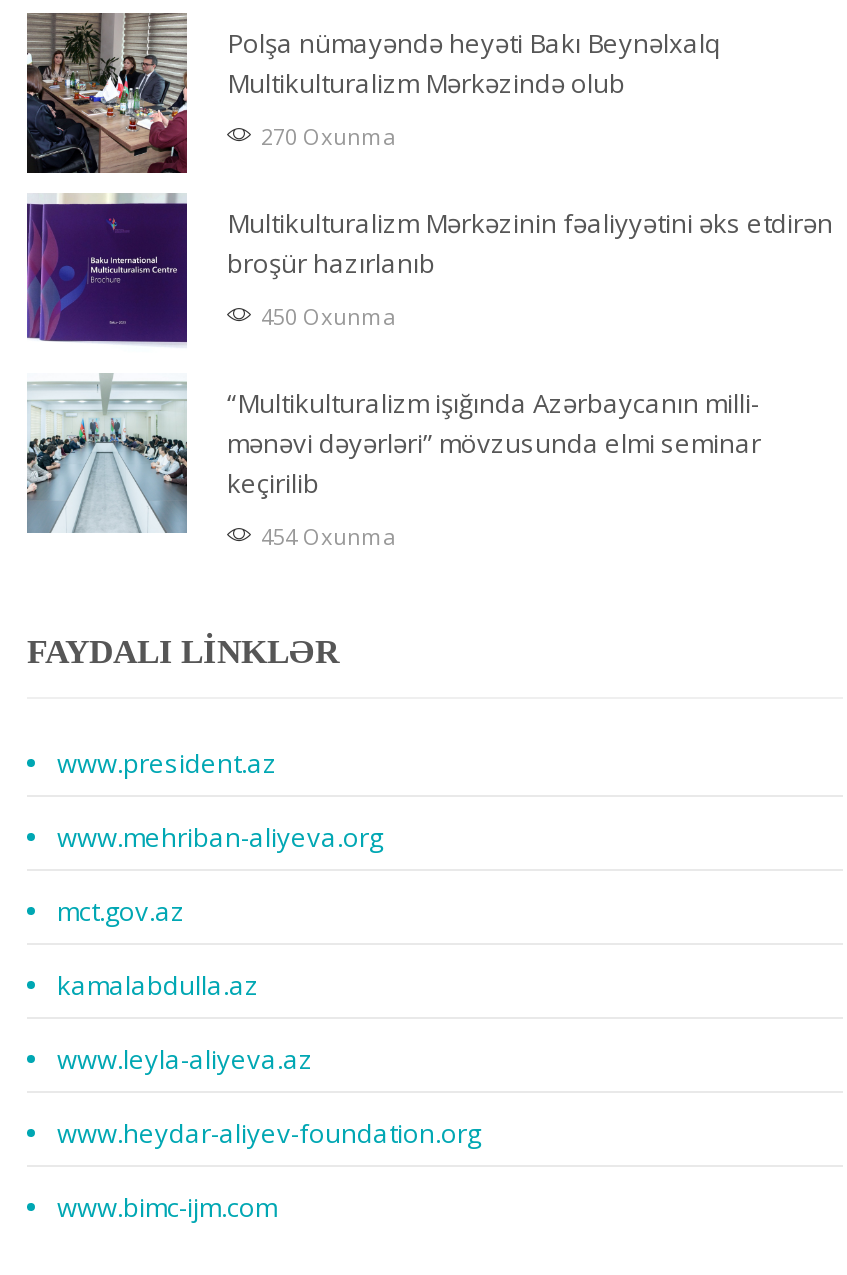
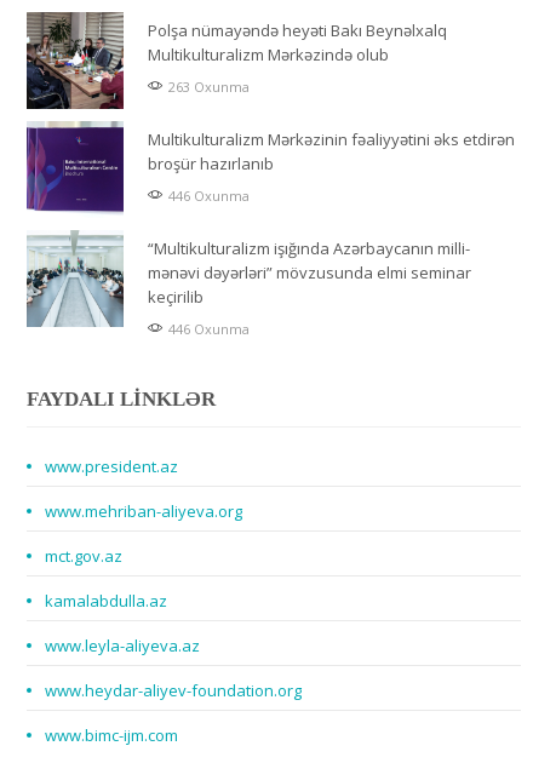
- 270 Oxunma
+ 263 Oxunma

- 450 Oxunma
+ 446 Oxunma

- 454 Oxunma
+ 446 Oxunma
